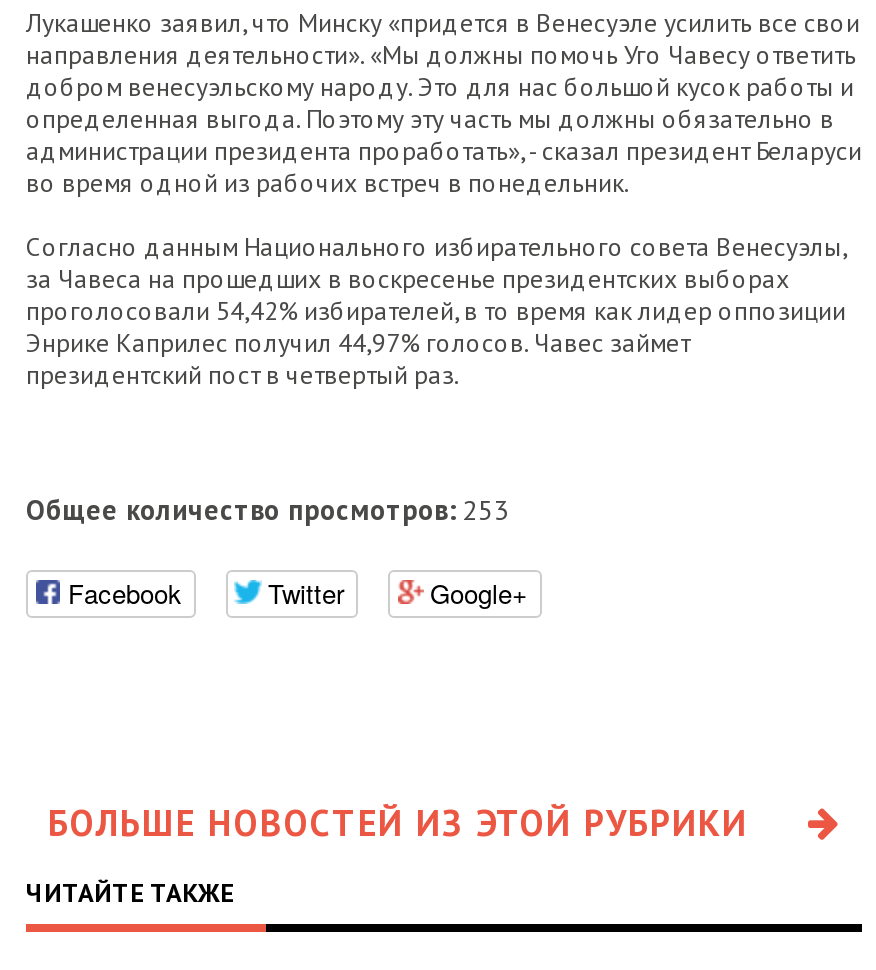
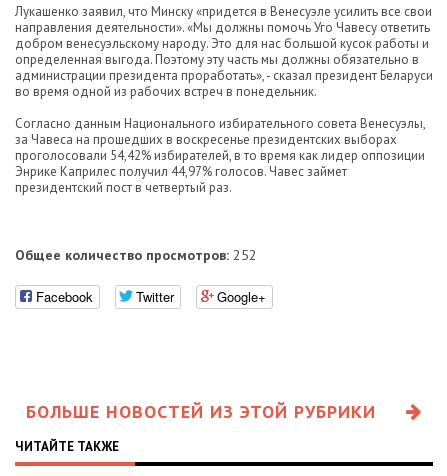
- Общее количество просмотров: 253
+ Общее количество просмотров: 252
